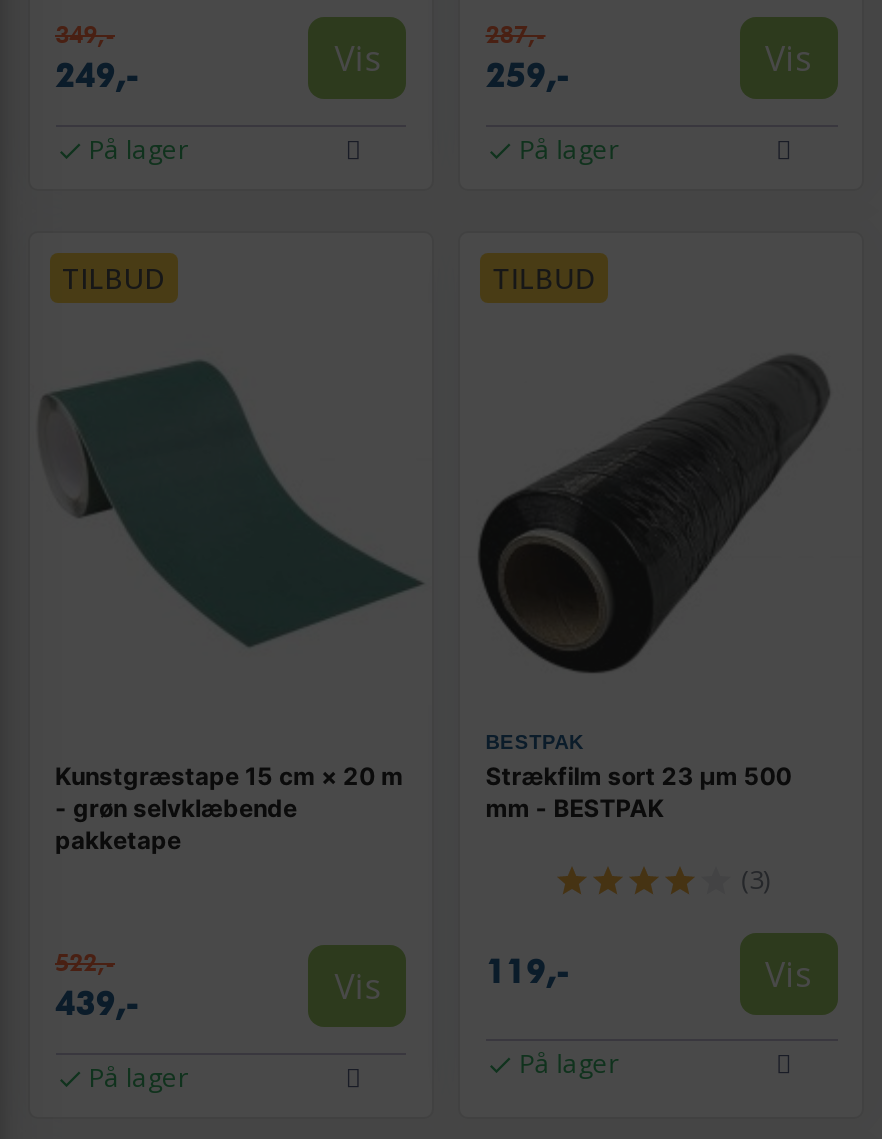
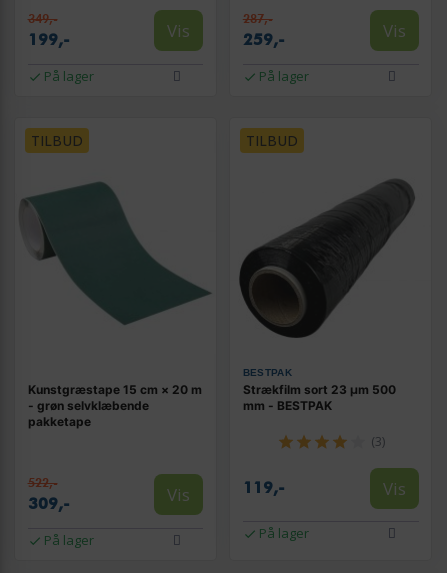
- 249,-
+ 199,-

- 439,-
+ 309,-
